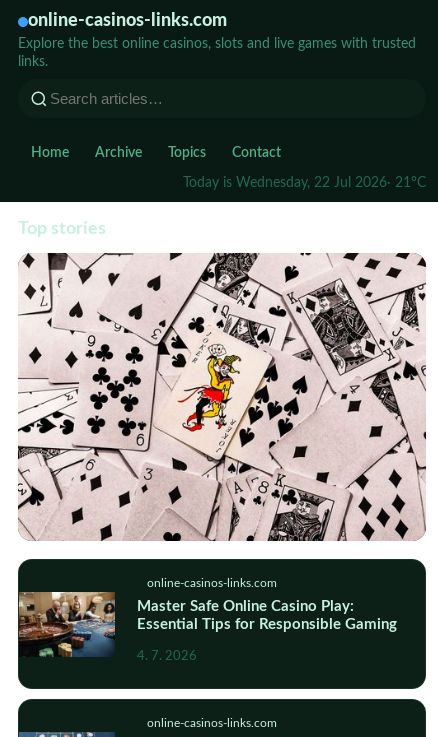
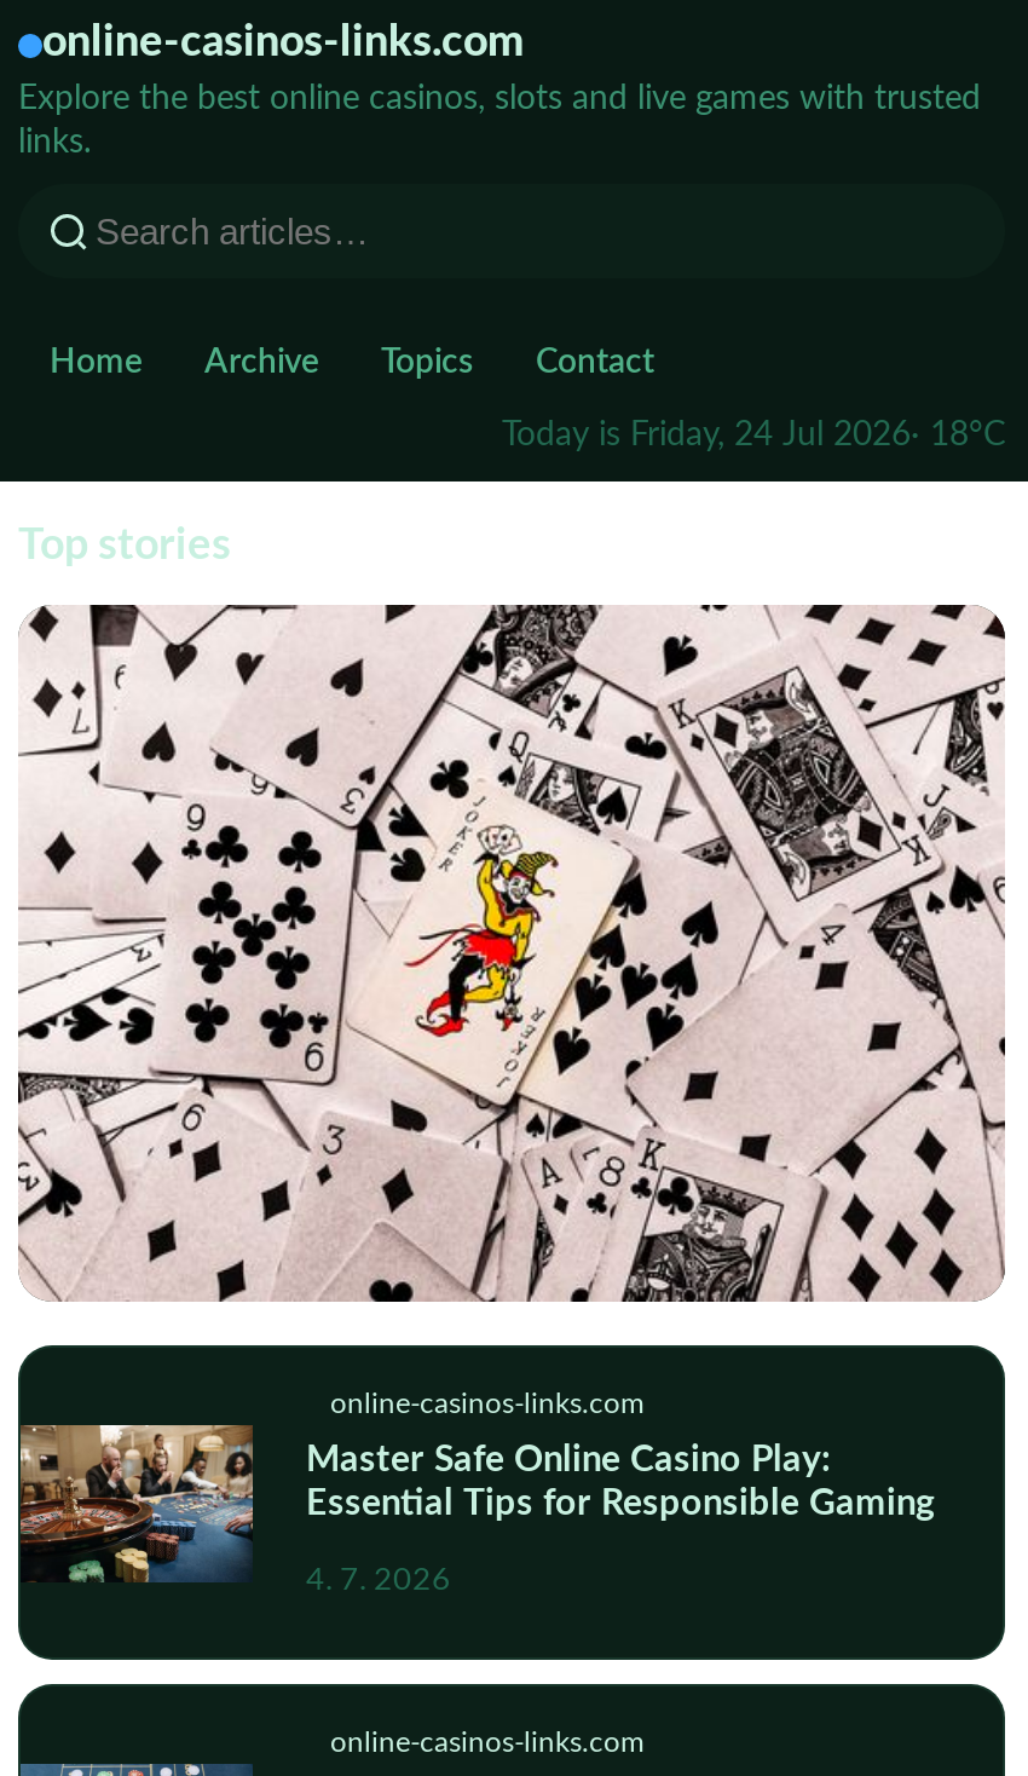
- Today is Wednesday, 22 Jul 2026 · 21°C
+ Today is Friday, 24 Jul 2026 · 18°C
